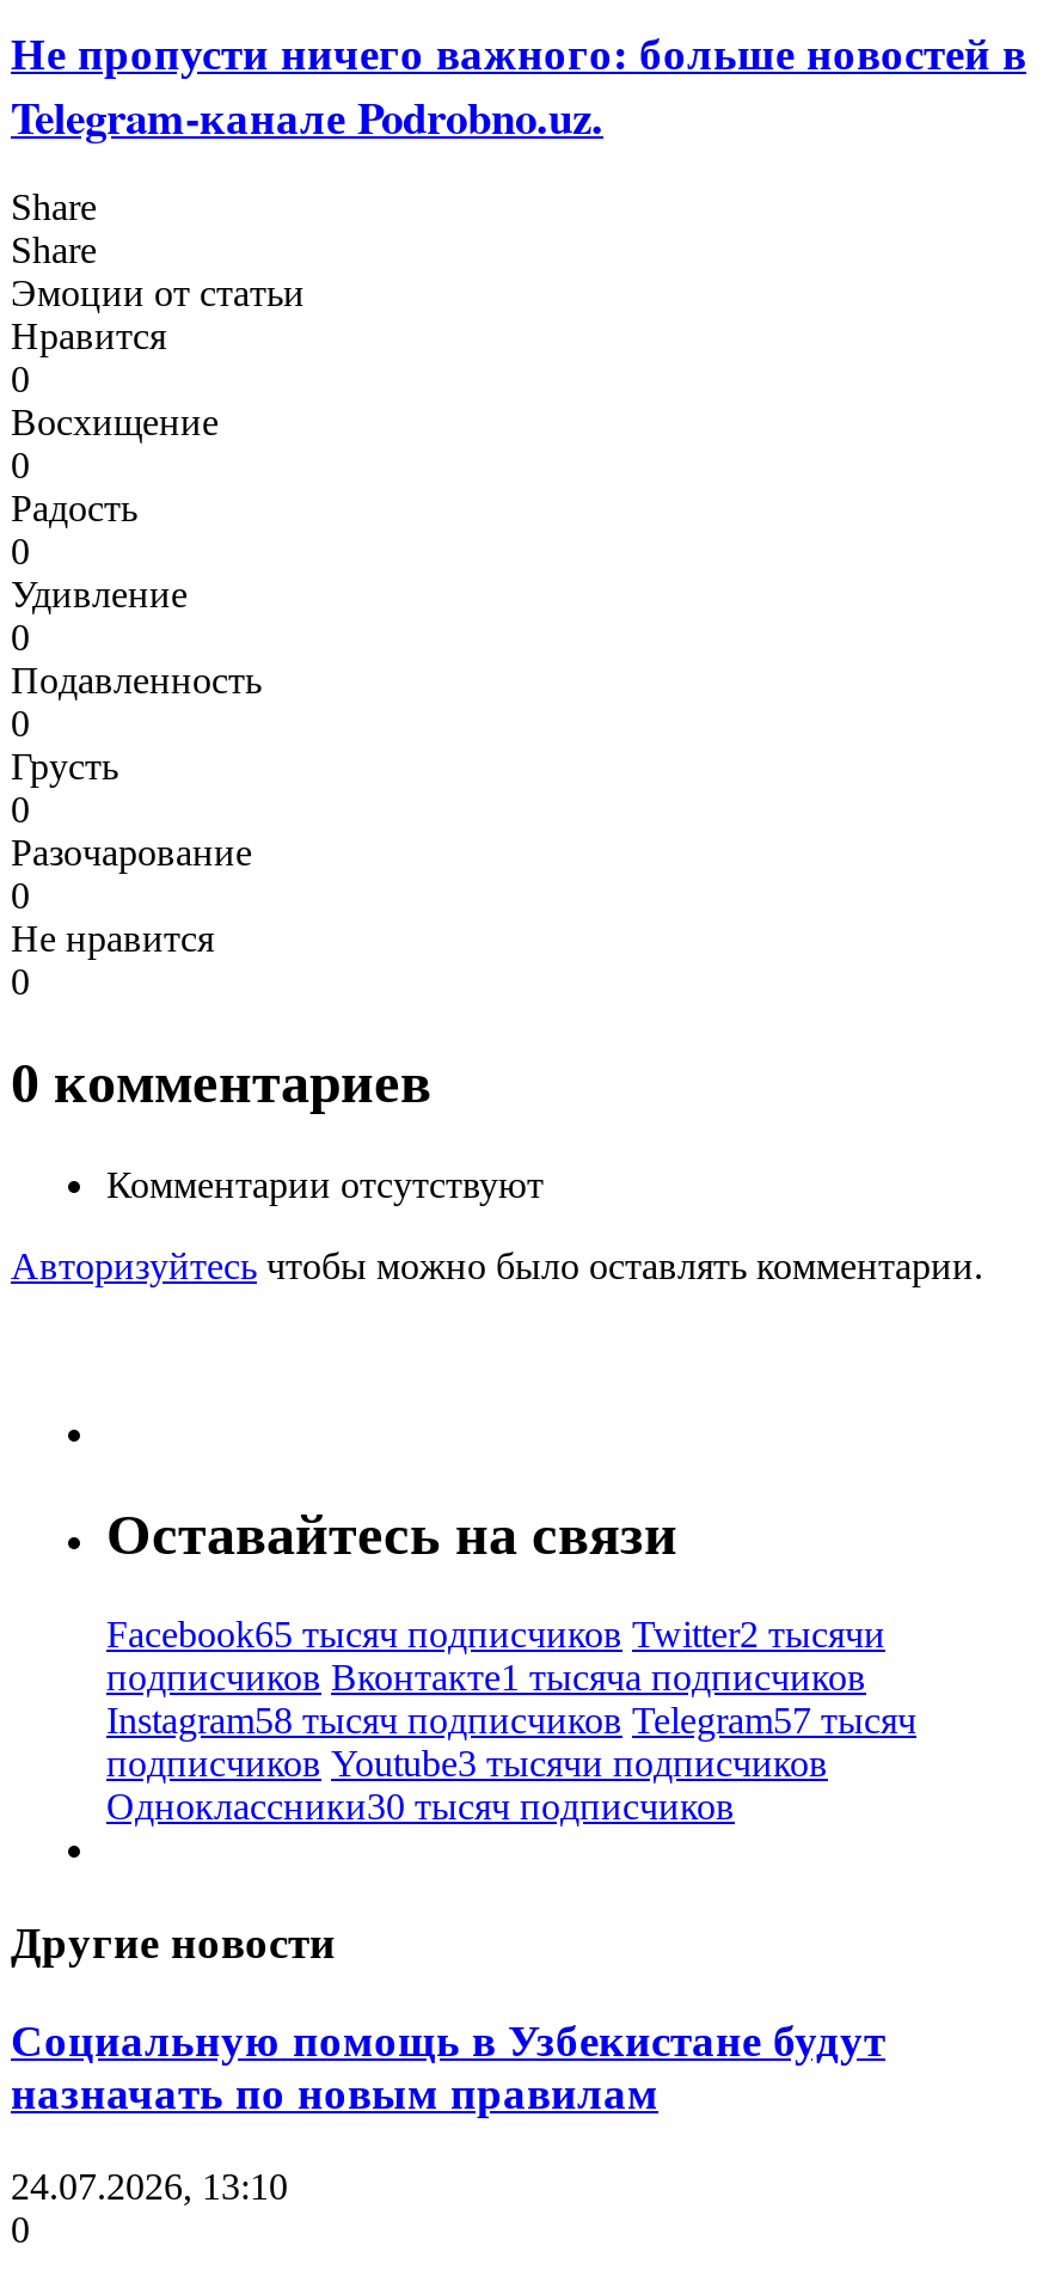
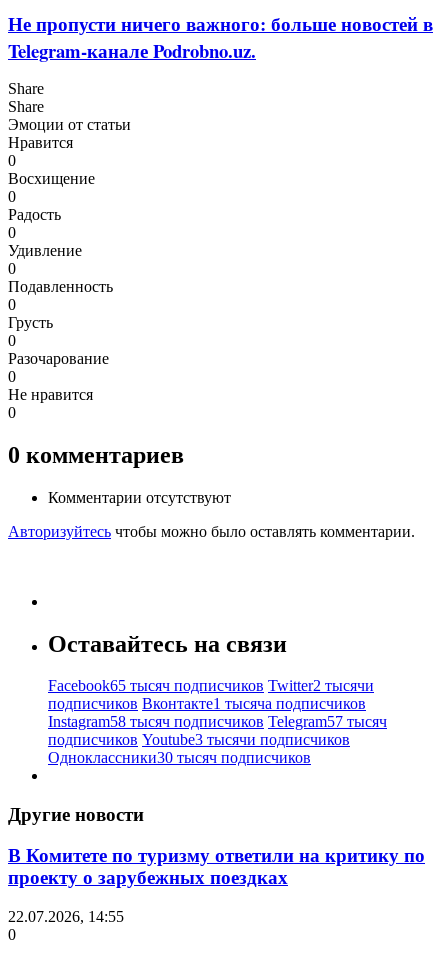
- Социальную помощь в Узбекистане будут
- назначать по новым правилам
+ В Комитете по туризму ответили на критику по
+ проекту о зарубежных поездках

- 24.07.2026, 13:10
+ 22.07.2026, 14:55
